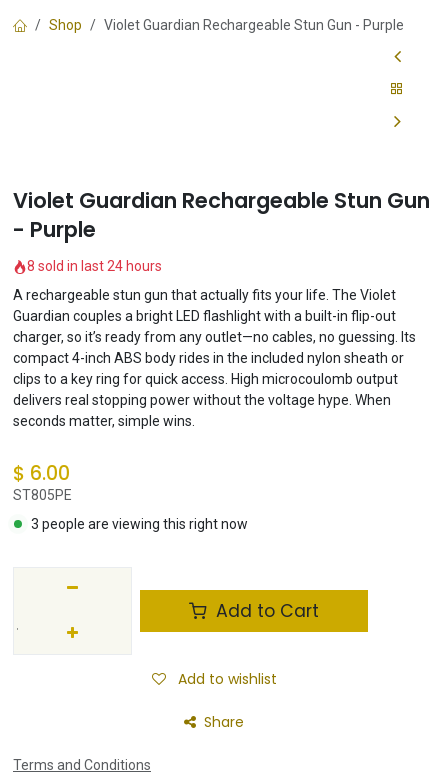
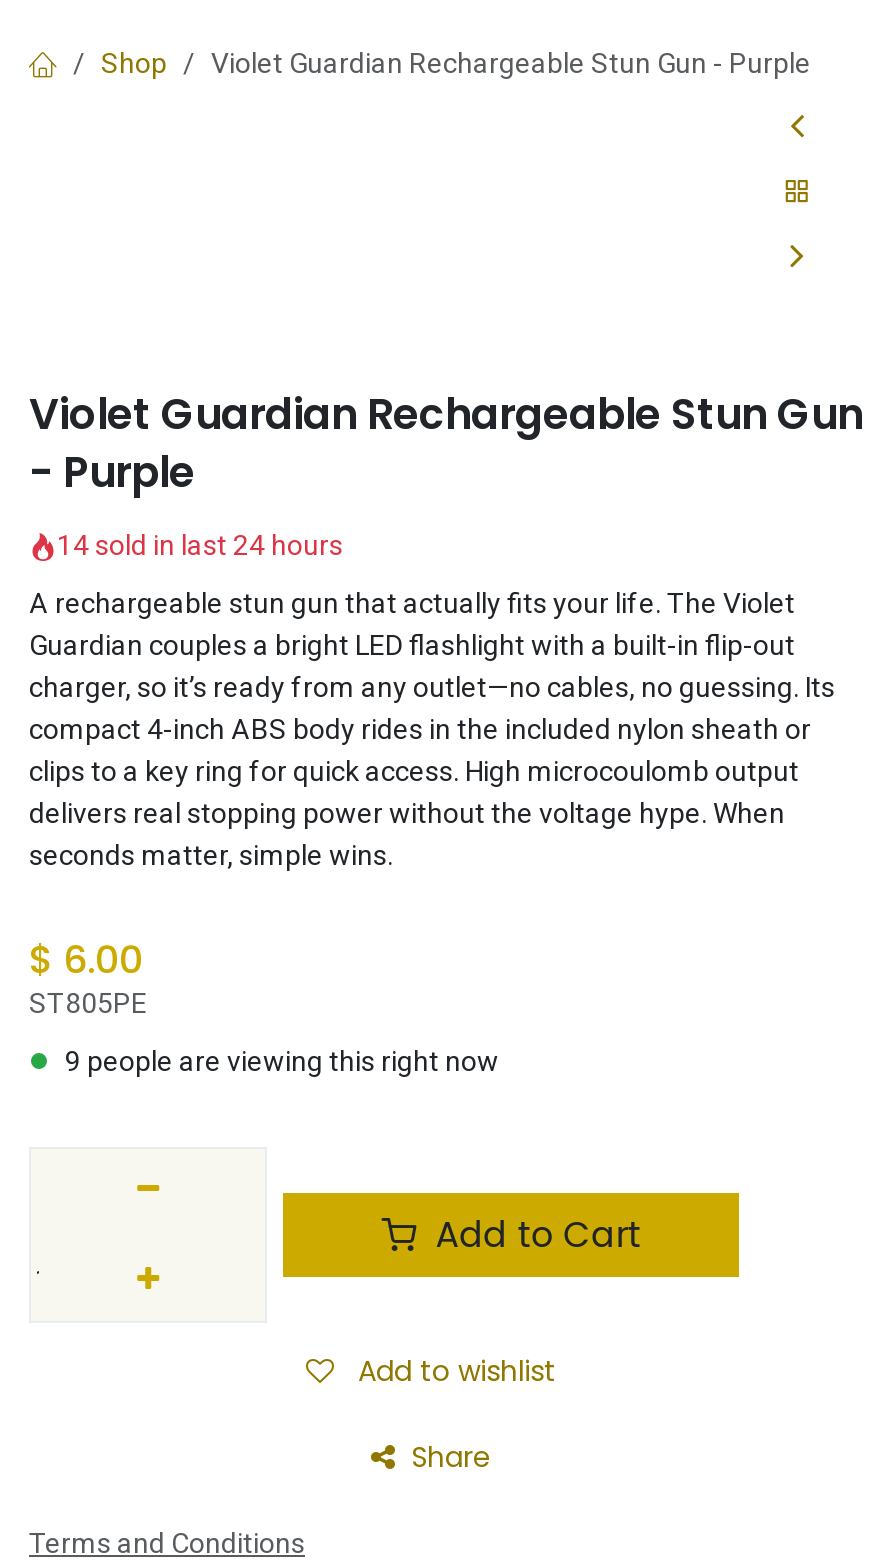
- 8 sold in last 24 hours
+ 14 sold in last 24 hours

- 3 people are viewing this right now
+ 9 people are viewing this right now
